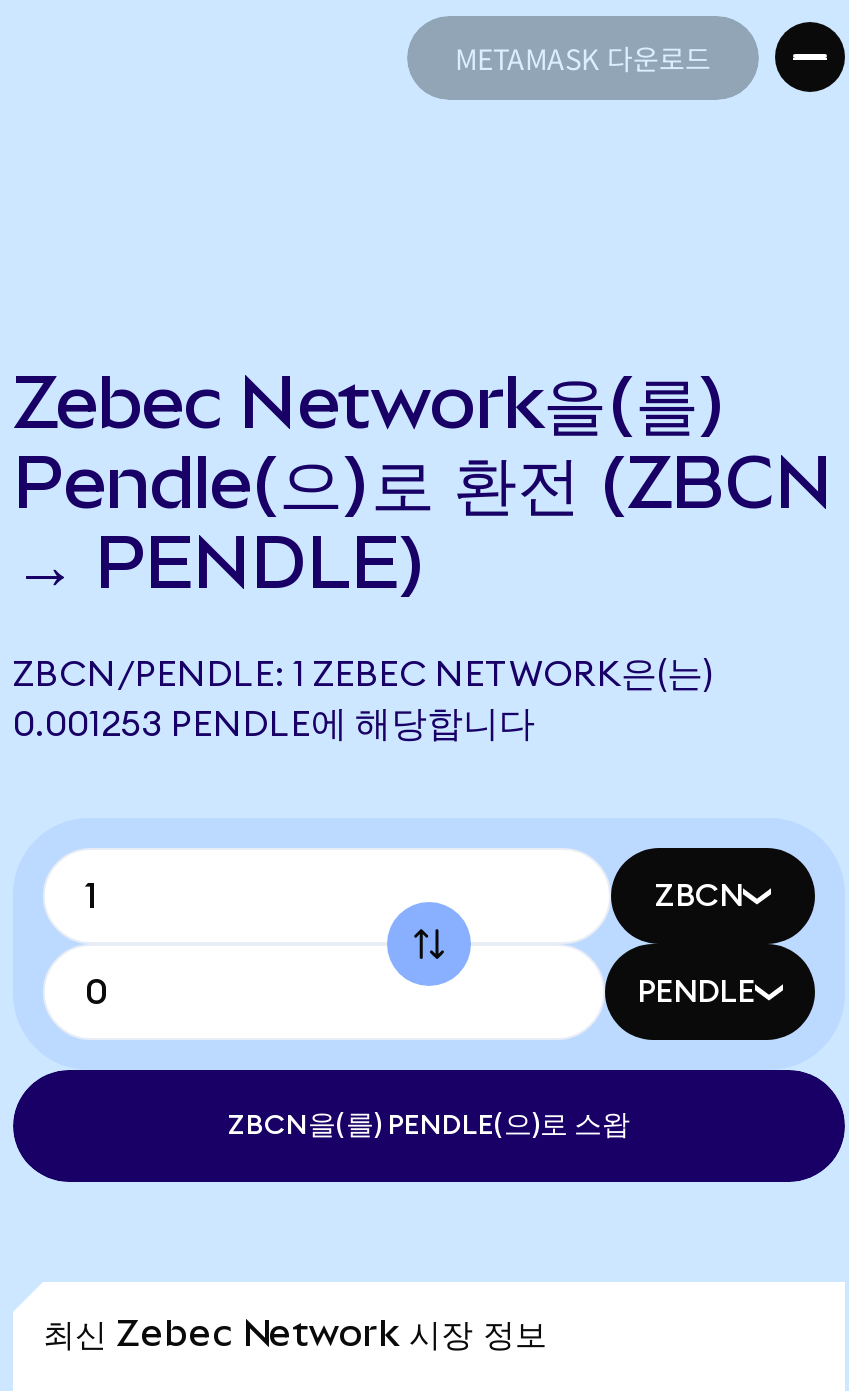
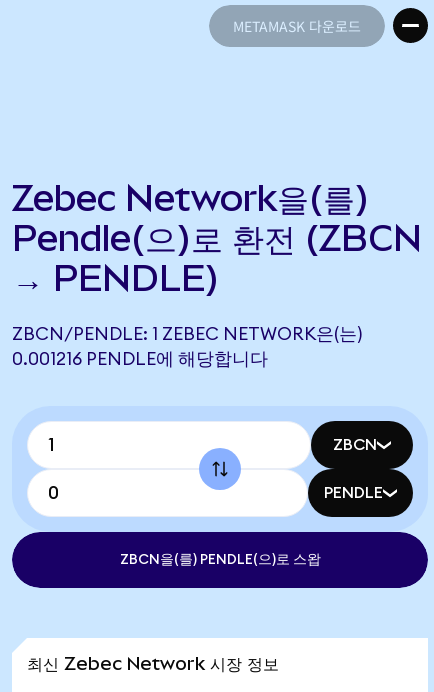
- 0.001253 PENDLE에 해당합니다
+ 0.001216 PENDLE에 해당합니다
